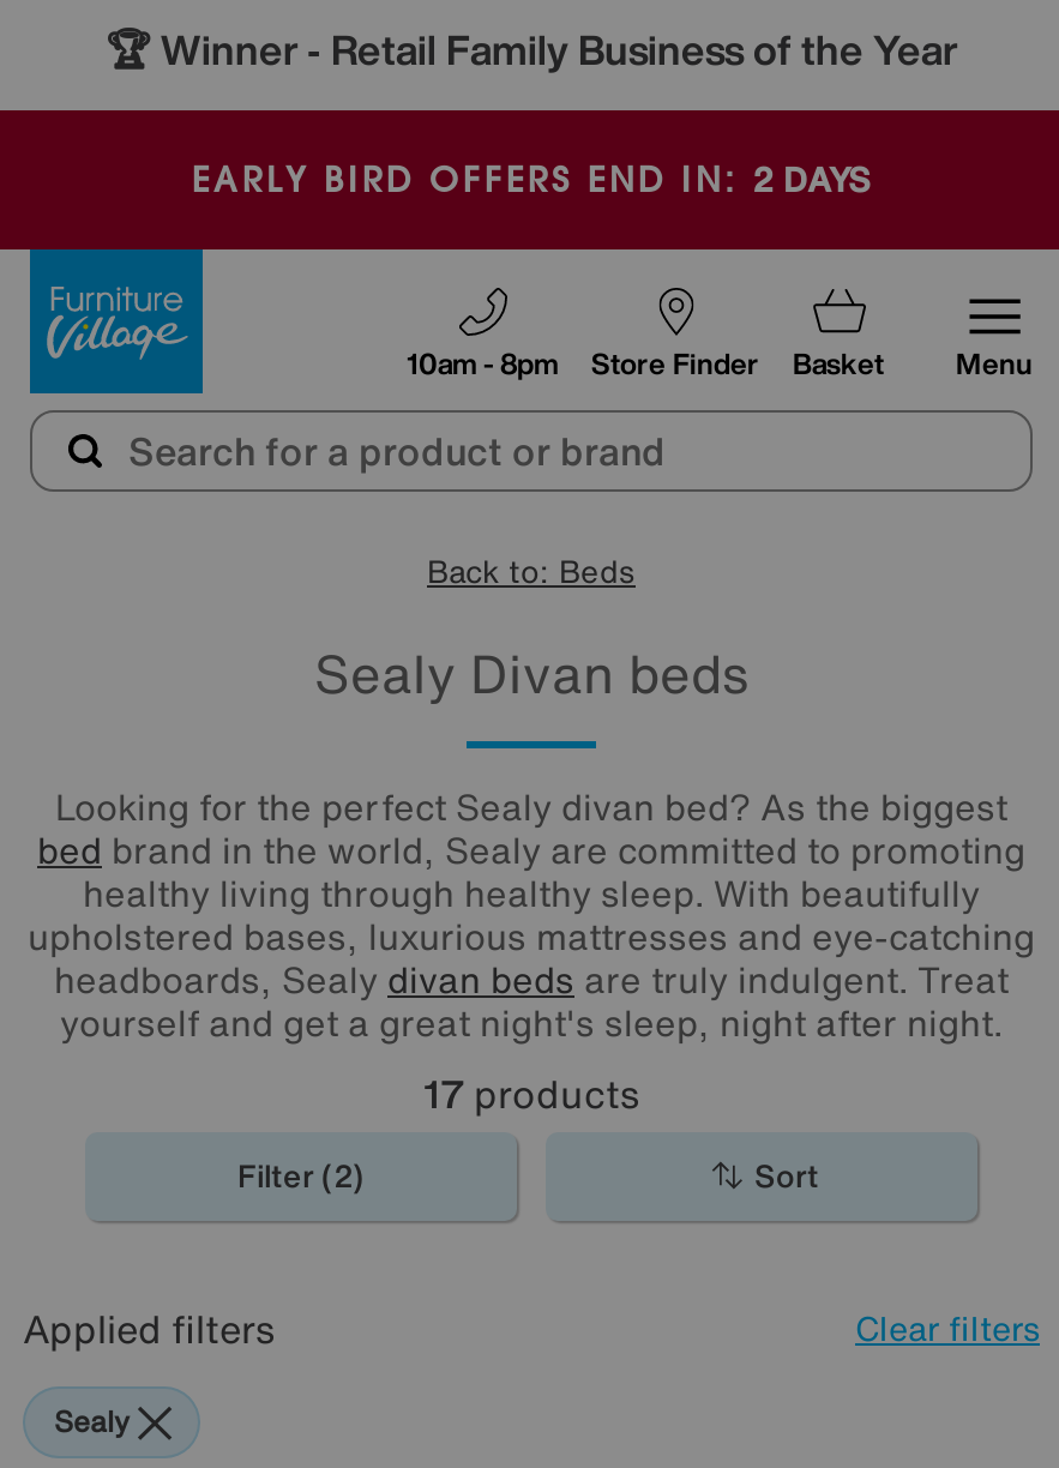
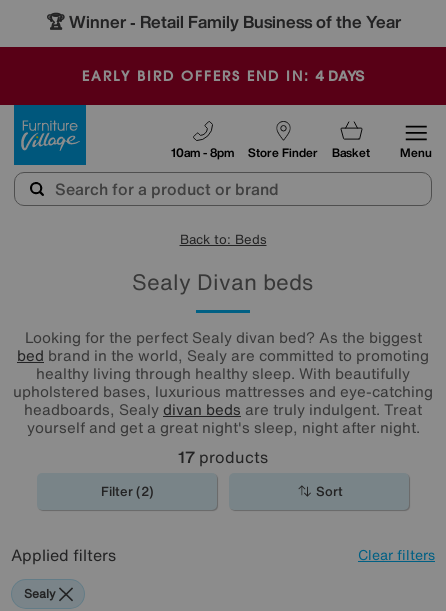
- EARLY BIRD OFFERS END IN: 2 DAYS
+ EARLY BIRD OFFERS END IN: 4 DAYS
